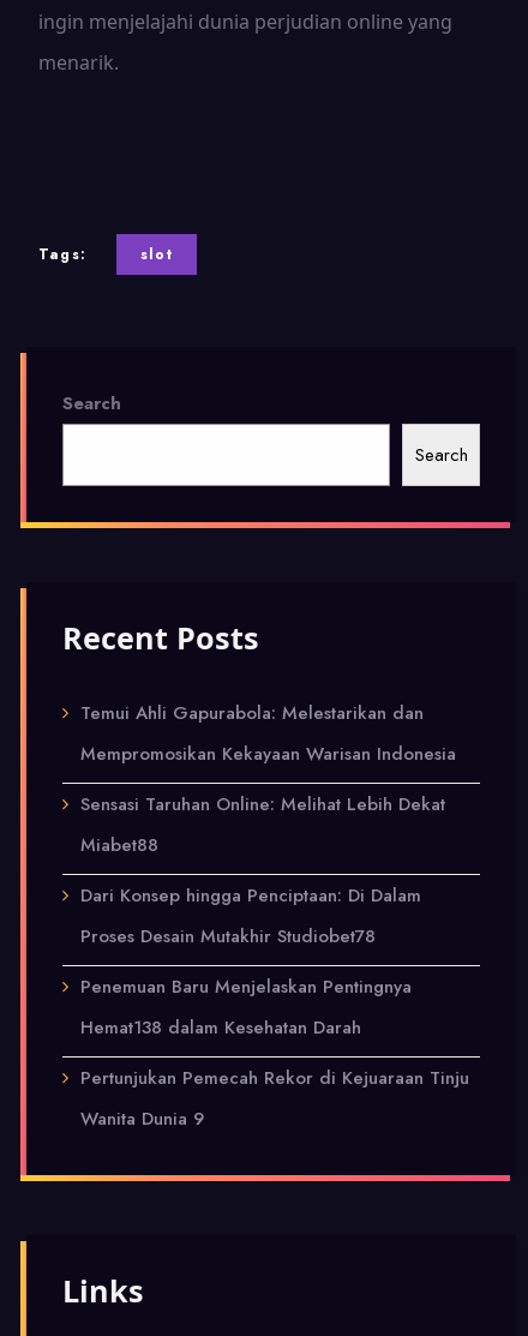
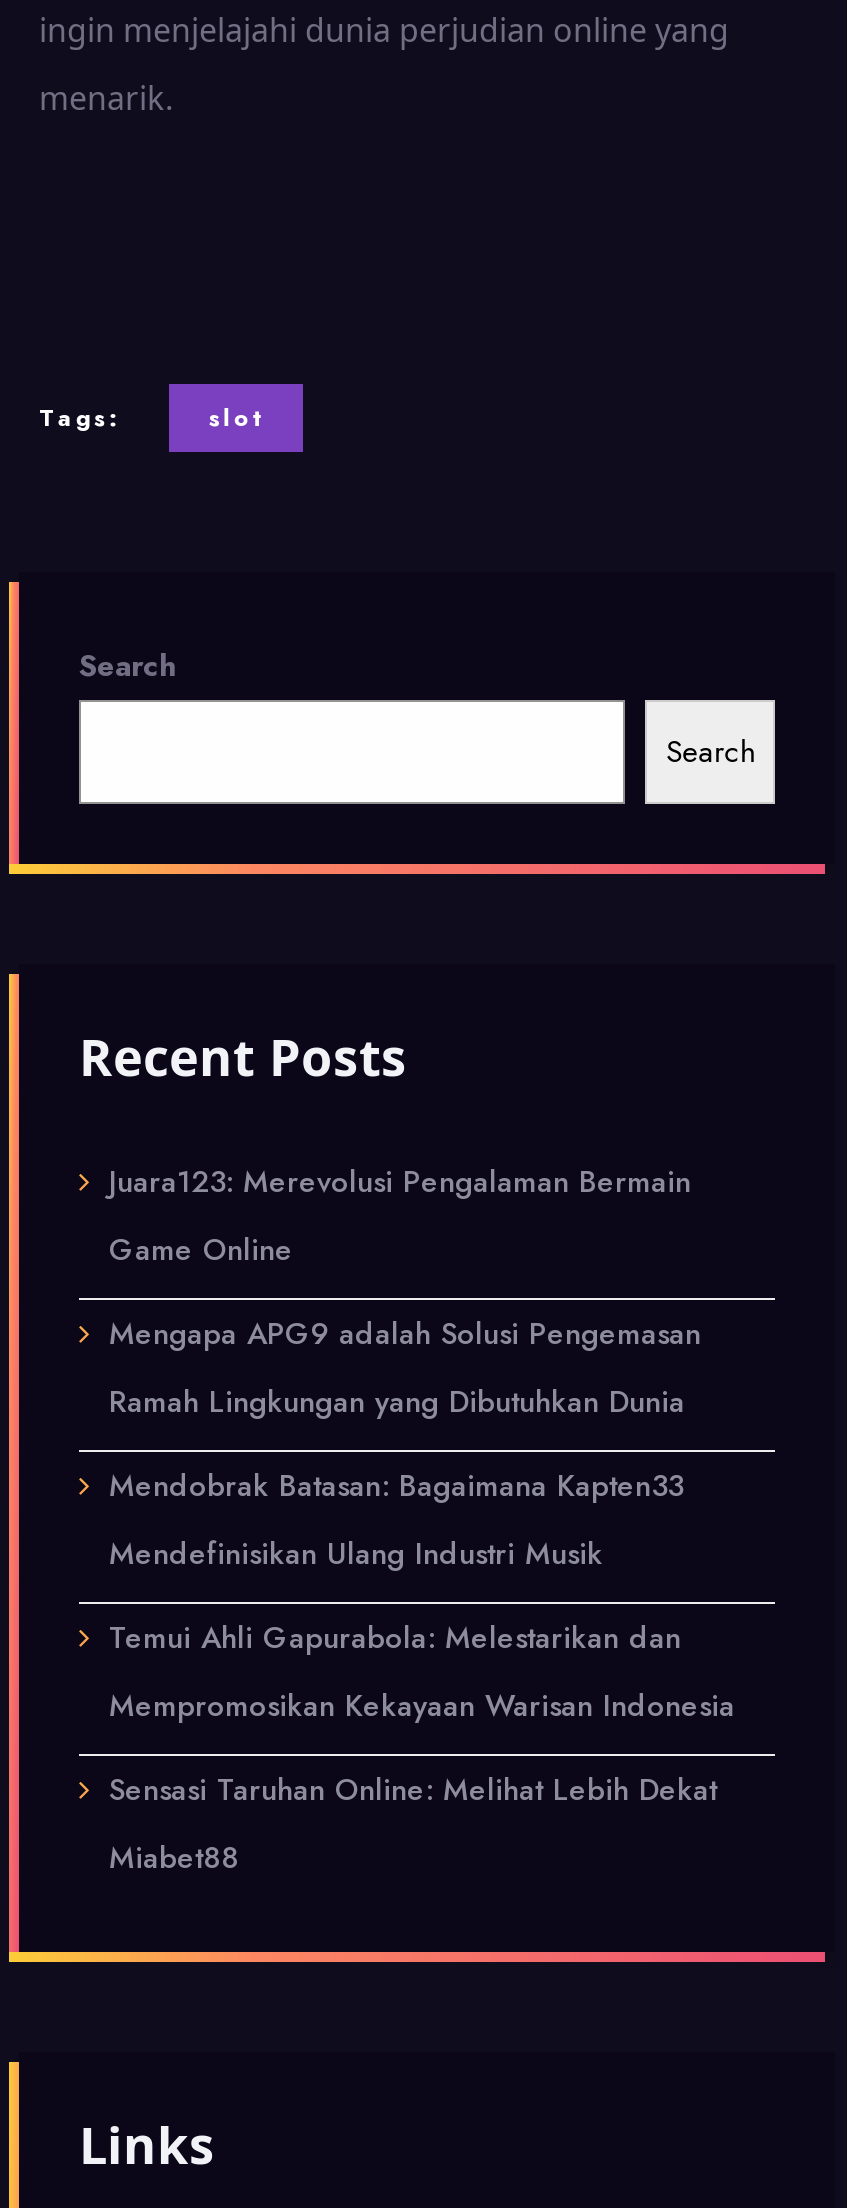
+ Juara123: Merevolusi Pengalaman Bermain
+ Game Online
+ Mengapa APG9 adalah Solusi Pengemasan
+ Ramah Lingkungan yang Dibutuhkan Dunia
+ Mendobrak Batasan: Bagaimana Kapten33
+ Mendefinisikan Ulang Industri Musik

moved down: Temui Ahli Gapurabola: Melestarikan dan | Mempromosikan Kekayaan Warisan Indonesia | Sensasi Taruhan Online: Melihat Lebih Dekat | Miabet88

- Dari Konsep hingga Penciptaan: Di Dalam
- Proses Desain Mutakhir Studiobet78
- Penemuan Baru Menjelaskan Pentingnya
- Hemat138 dalam Kesehatan Darah
- Pertunjukan Pemecah Rekor di Kejuaraan Tinju
- Wanita Dunia 9
